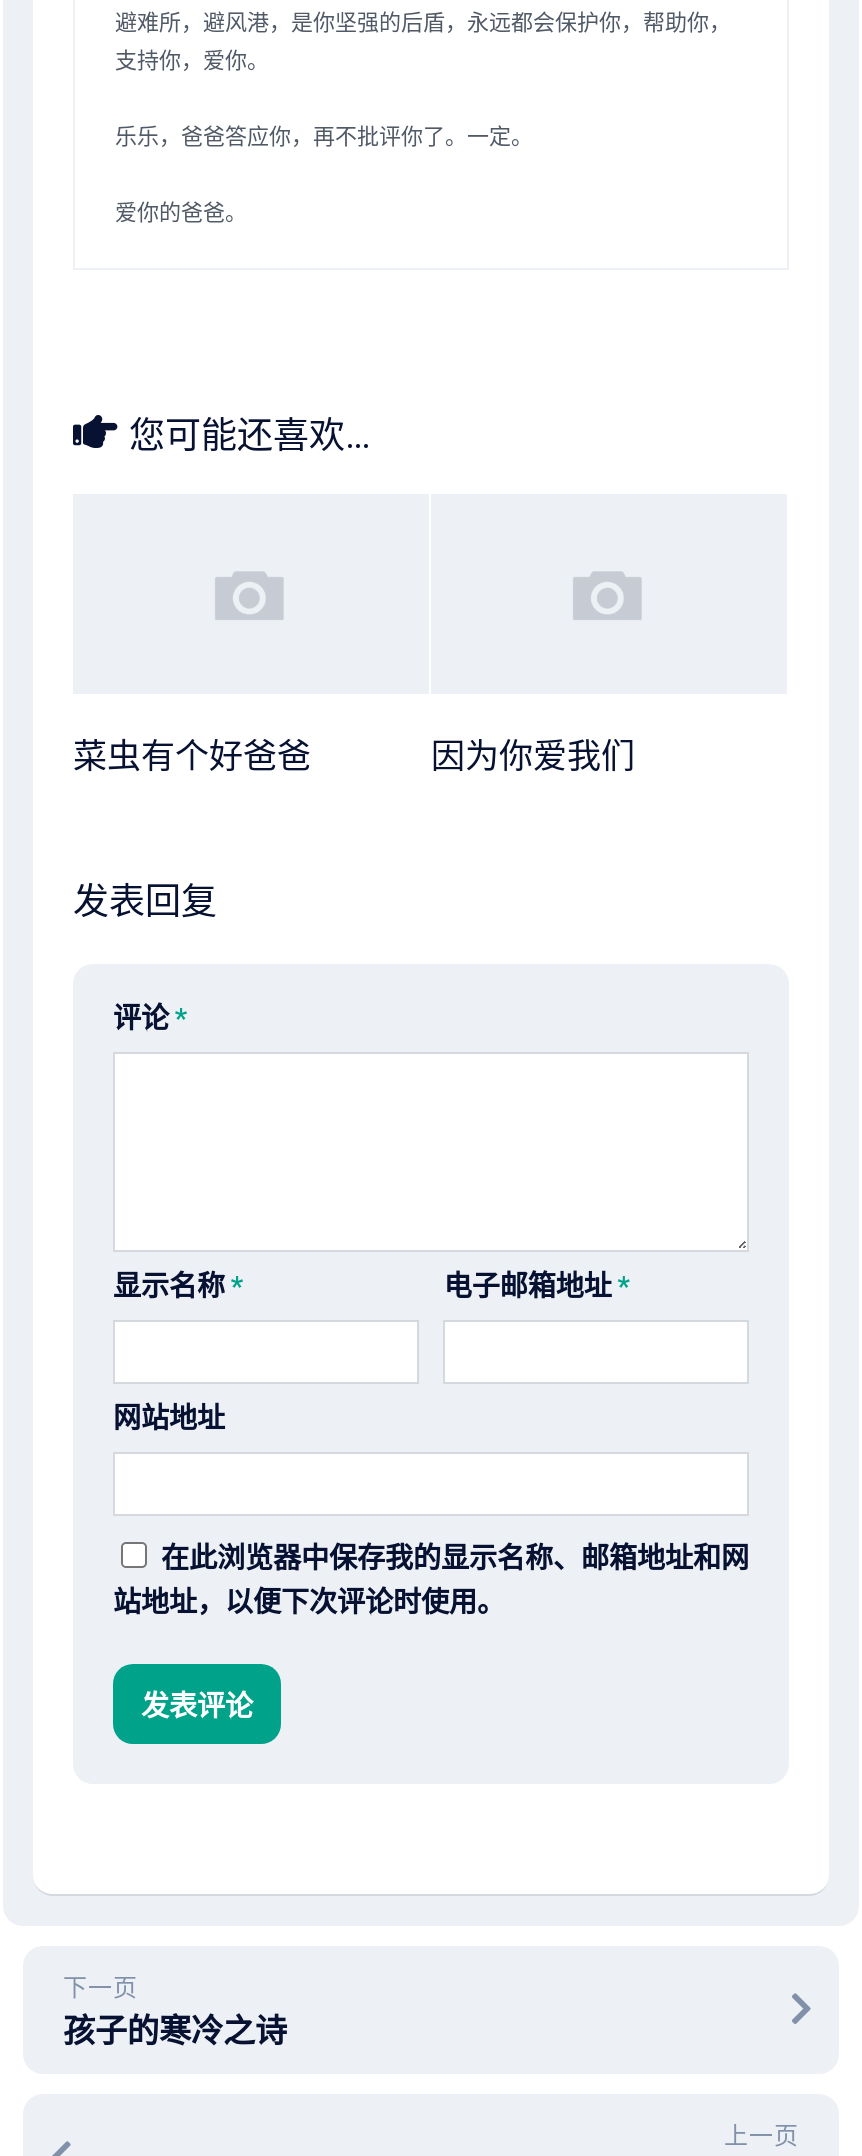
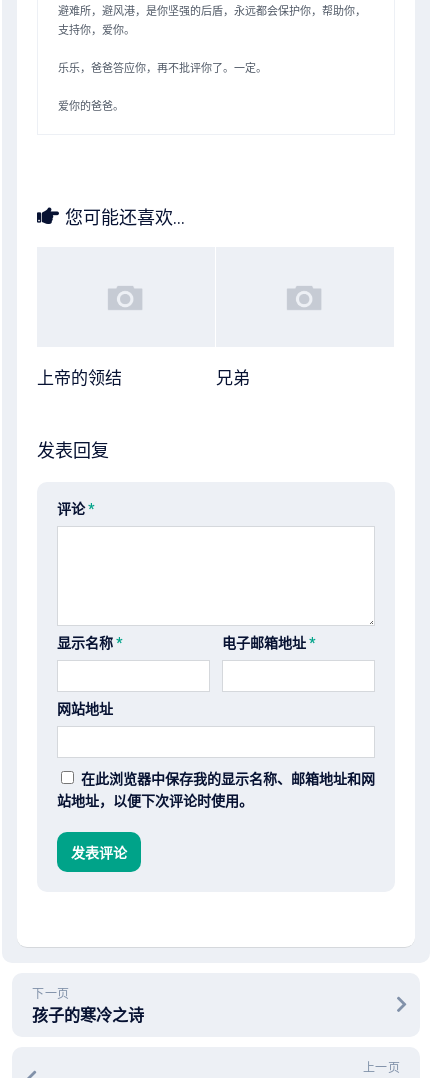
- 菜虫有个好爸爸
- 因为你爱我们
+ 上帝的领结
+ 兄弟
